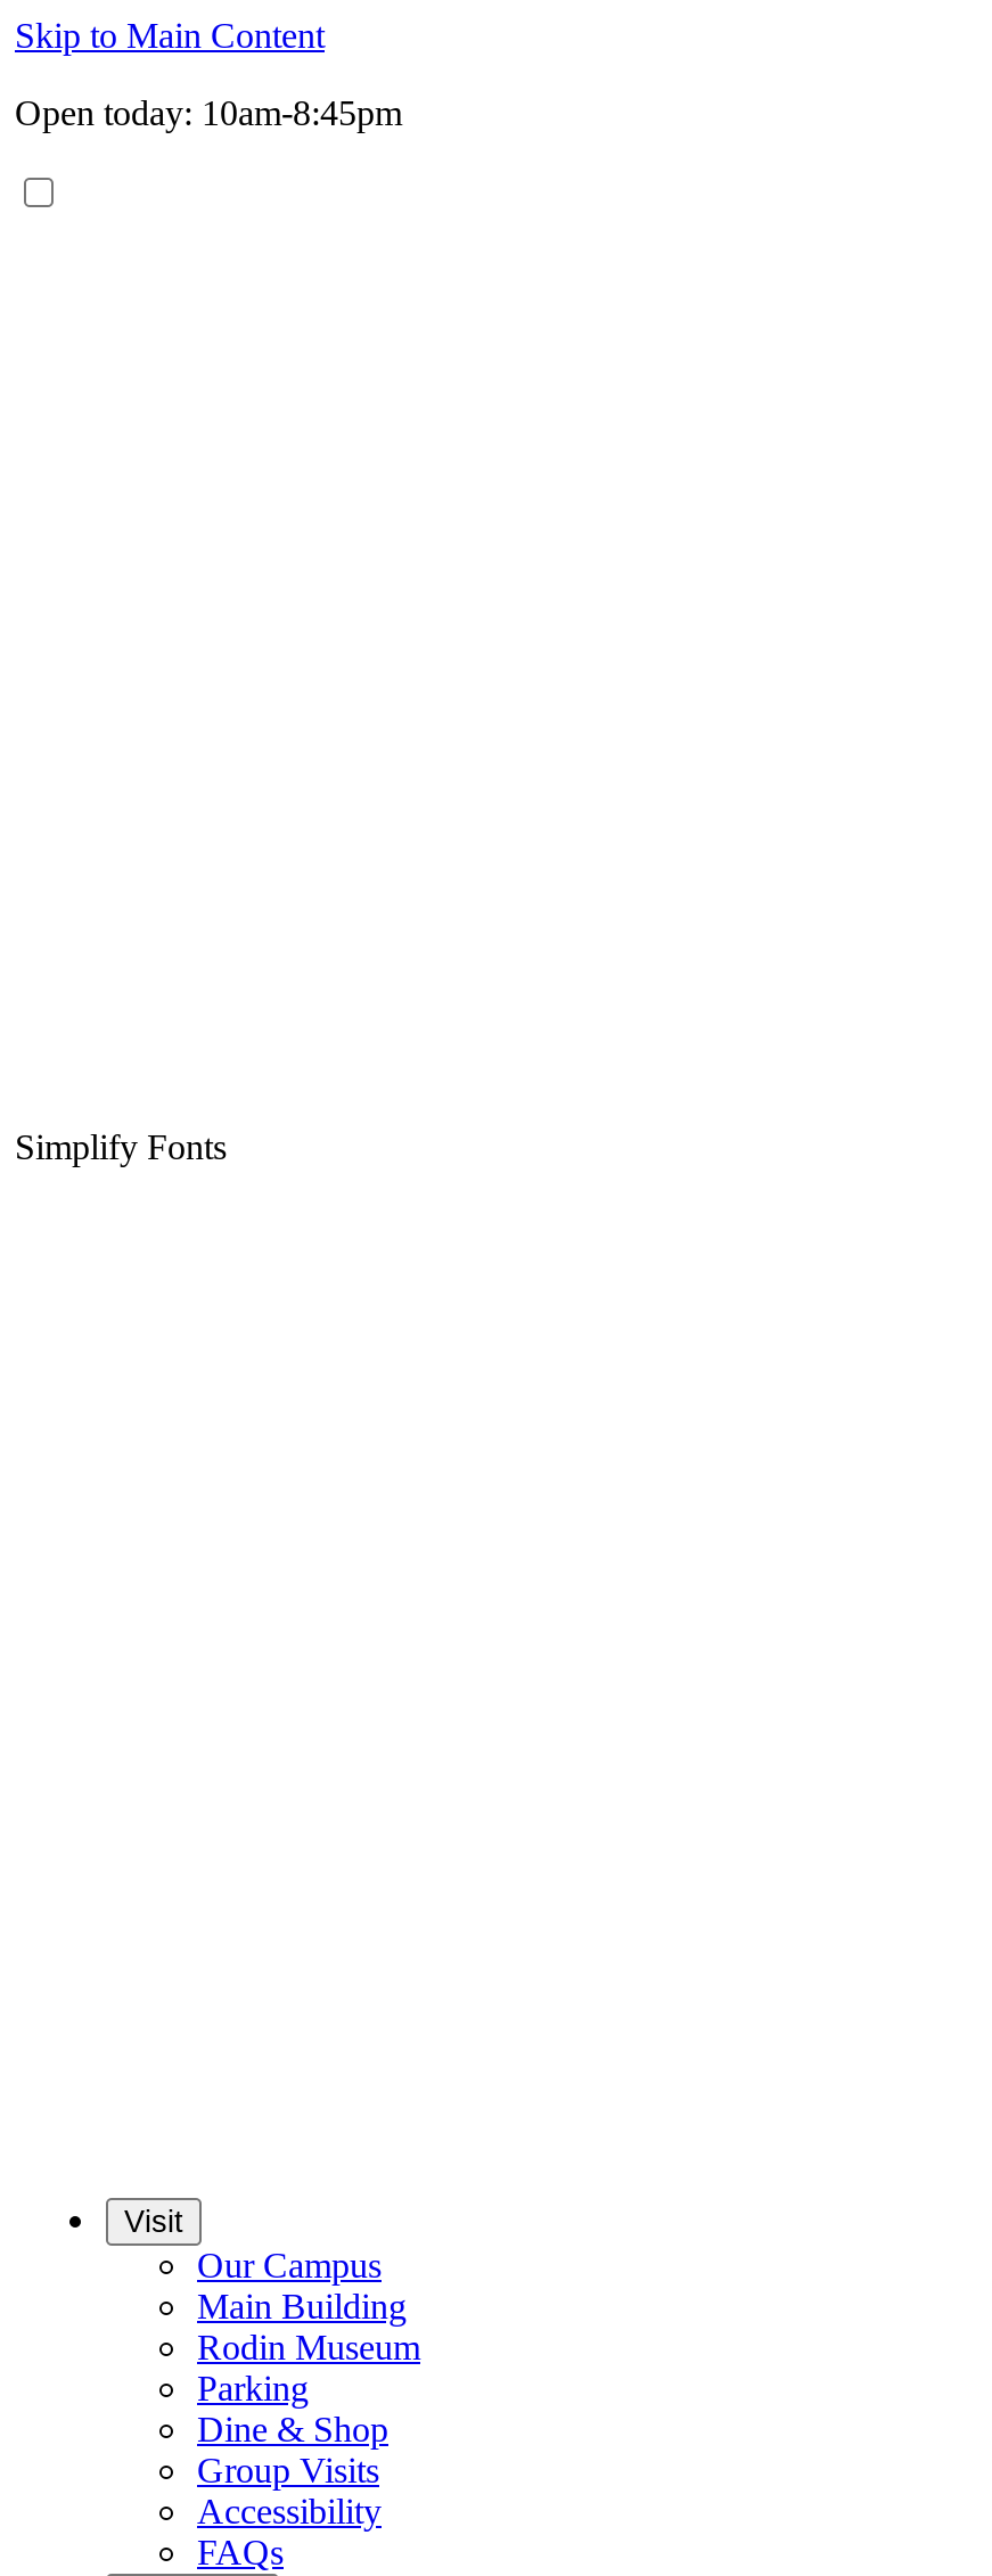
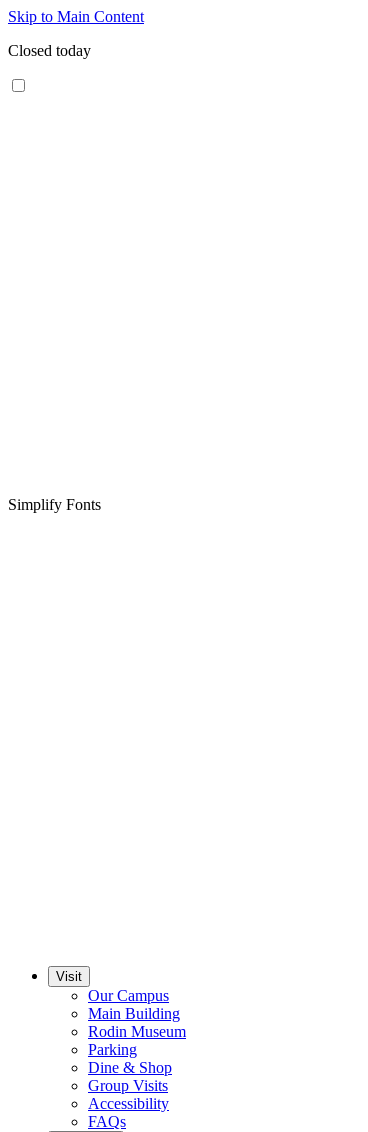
- Open today: 10am-8:45pm
+ Closed today
